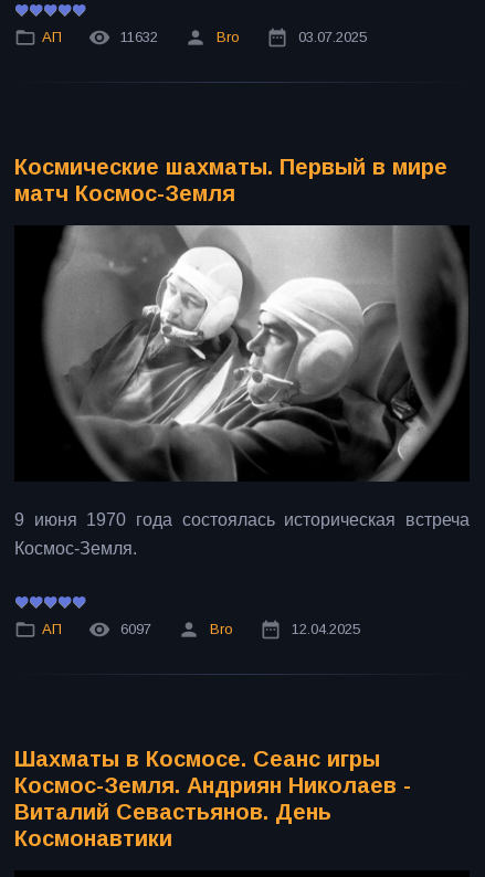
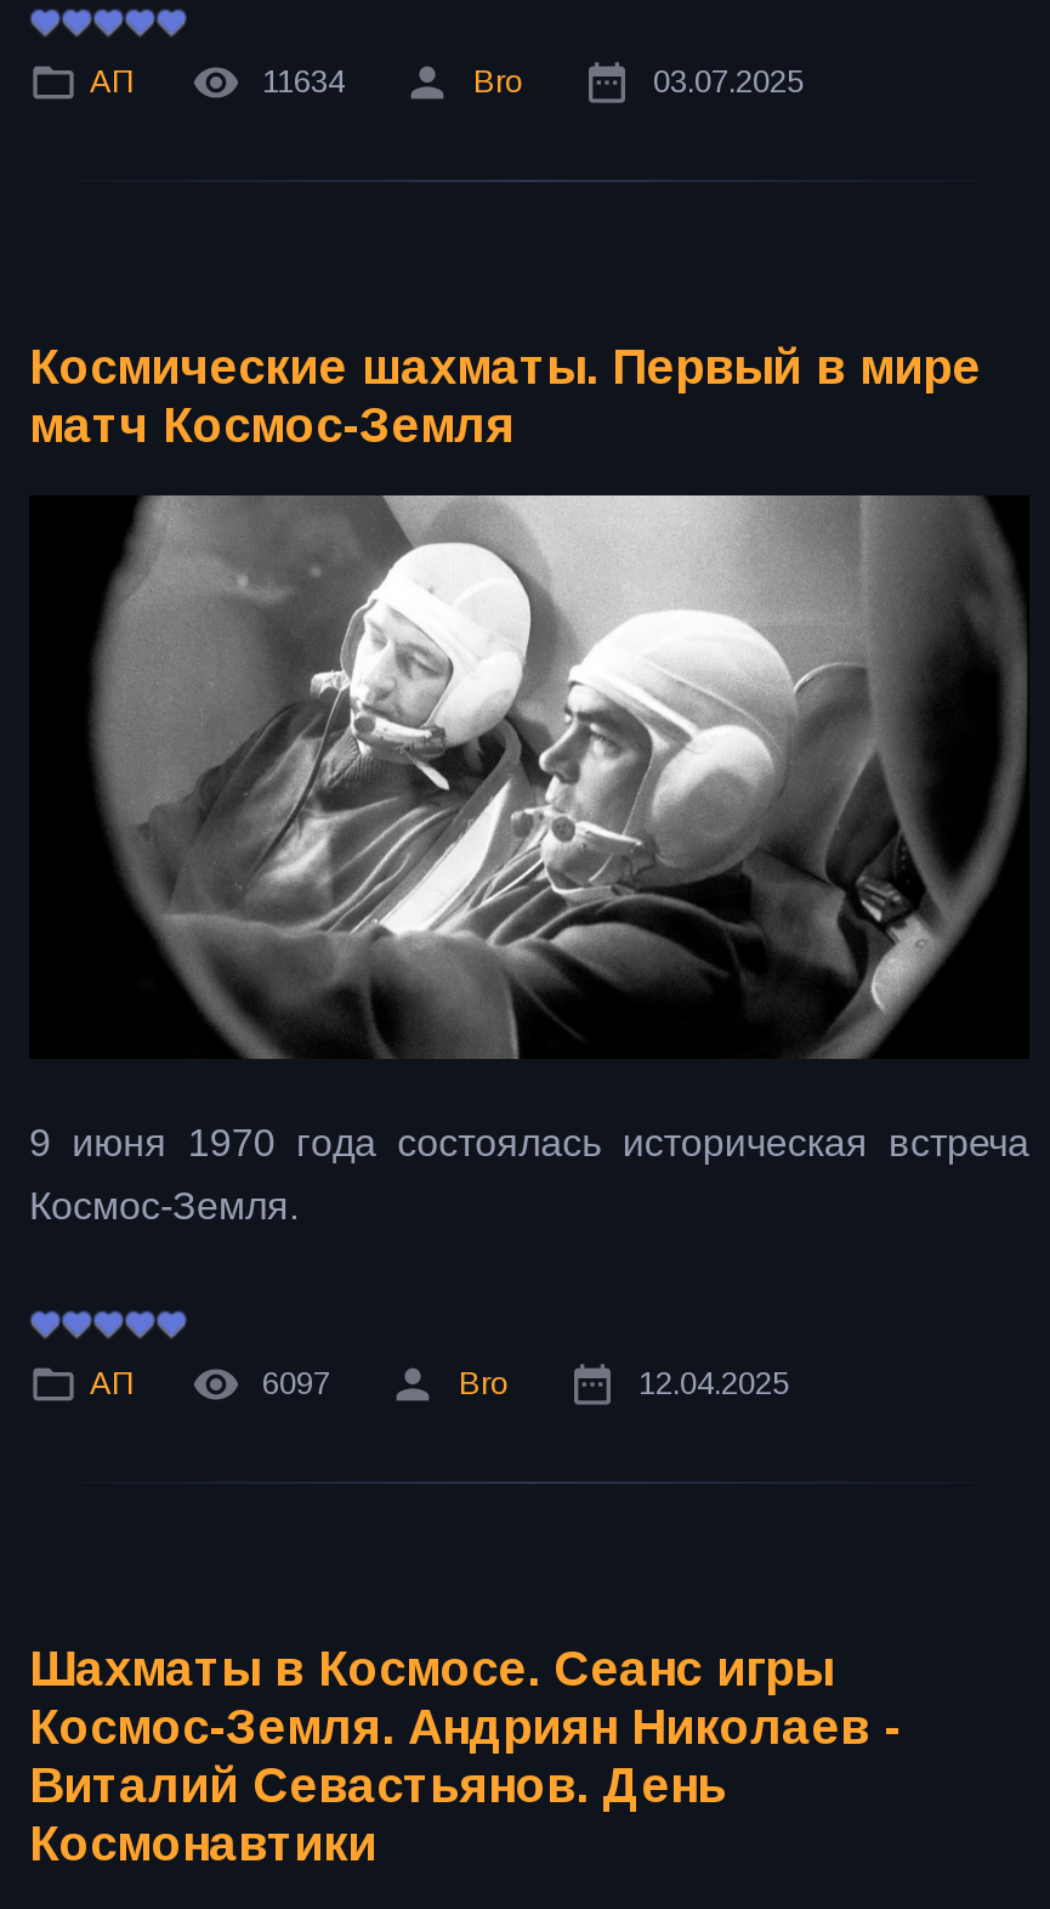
- 11632
+ 11634
